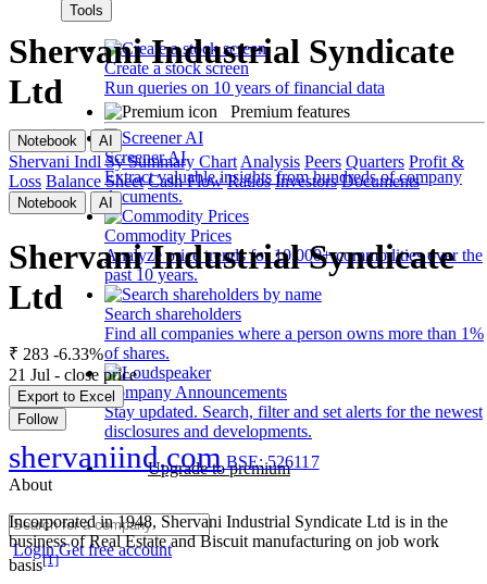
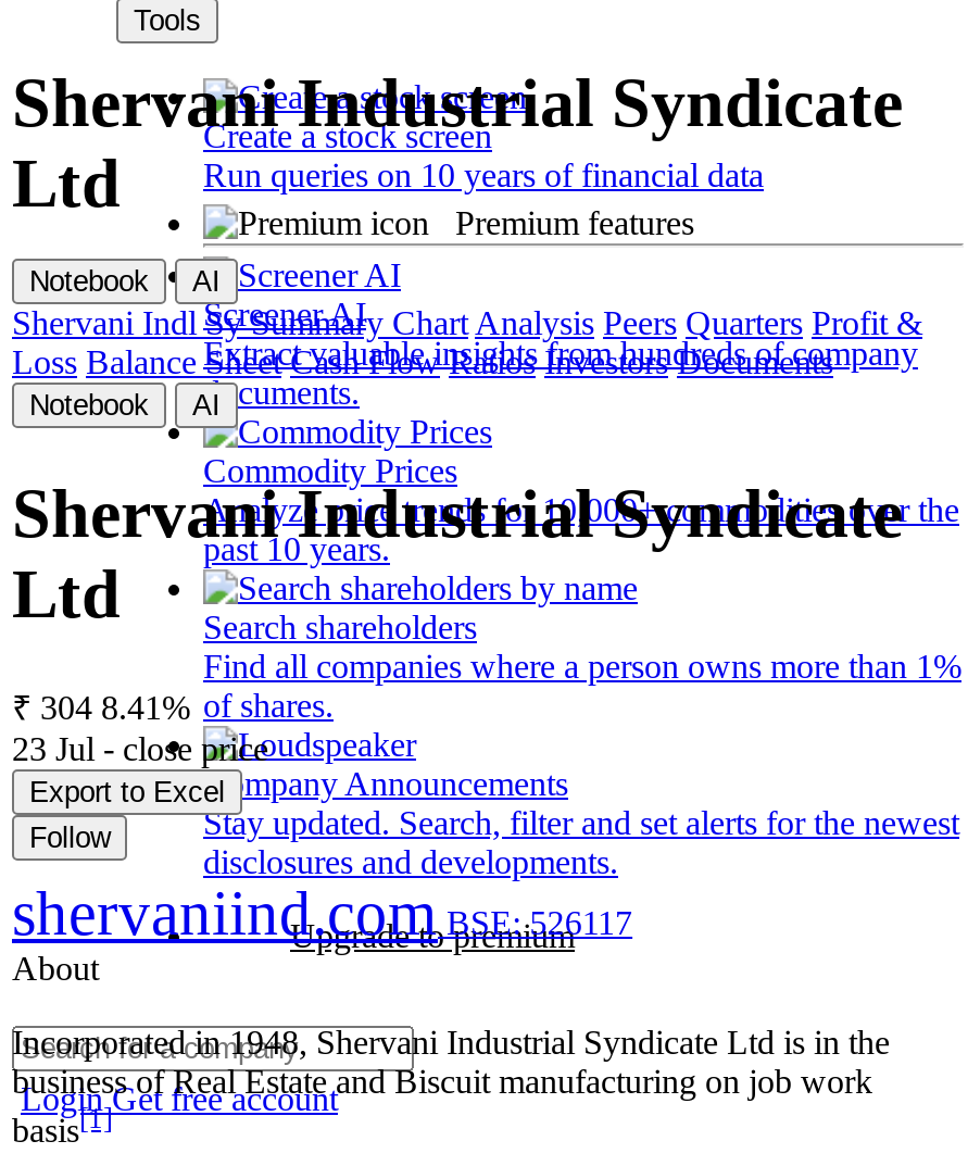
- ₹ 283 -6.33% of shares.
+ ₹ 304 8.41% of shares.

- 21 Jul - close price
+ 23 Jul - close price
